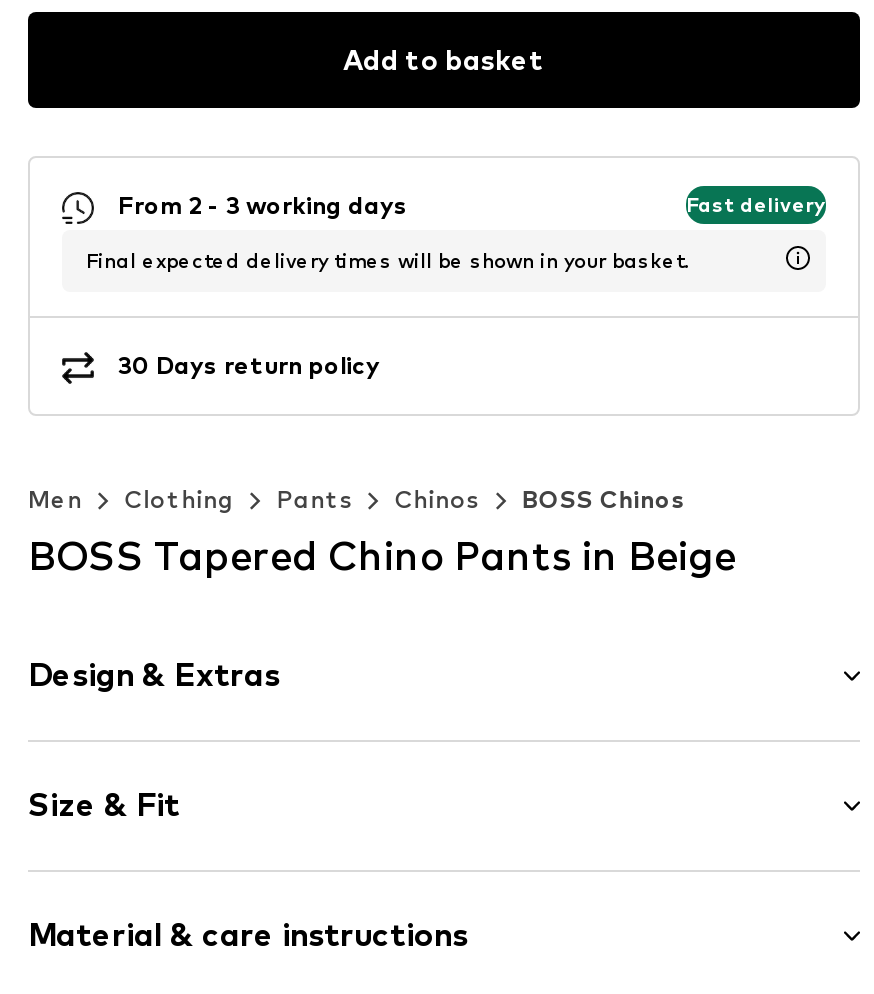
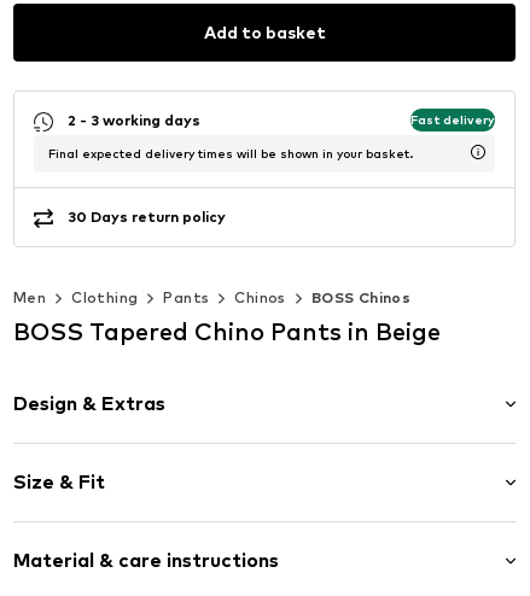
- From 2 - 3 working days
+ 2 - 3 working days
